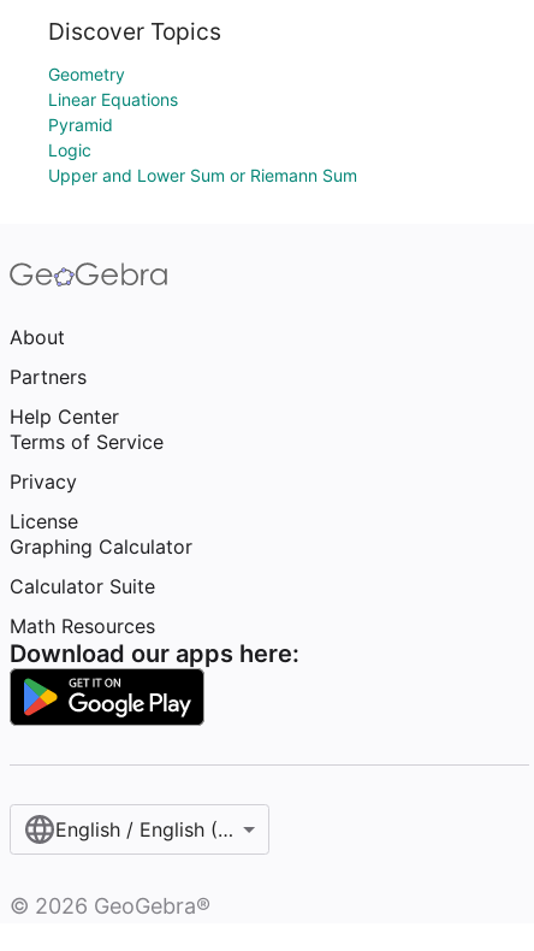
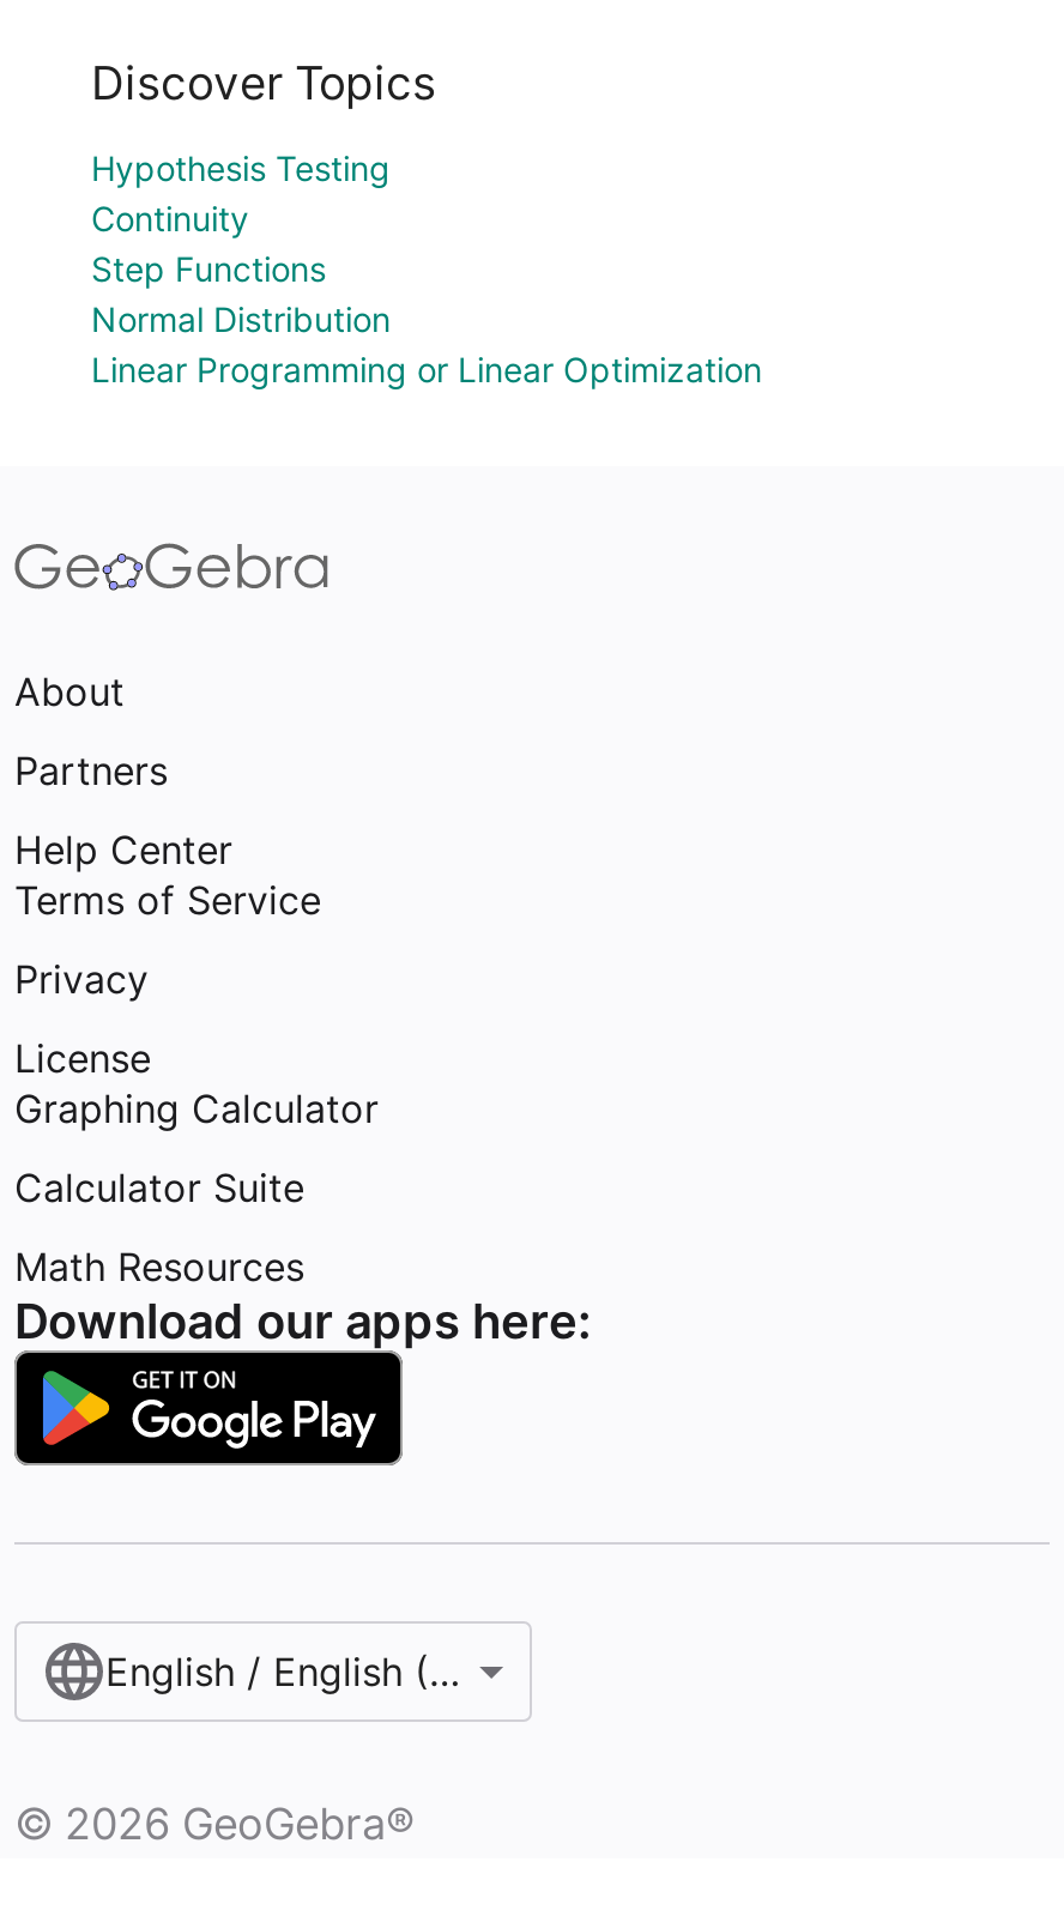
- Geometry
- Linear Equations
- Pyramid
- Logic
- Upper and Lower Sum or Riemann Sum
+ Hypothesis Testing
+ Continuity
+ Step Functions
+ Normal Distribution
+ Linear Programming or Linear Optimization
